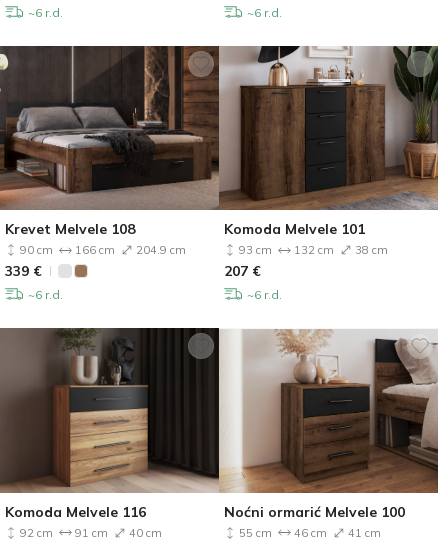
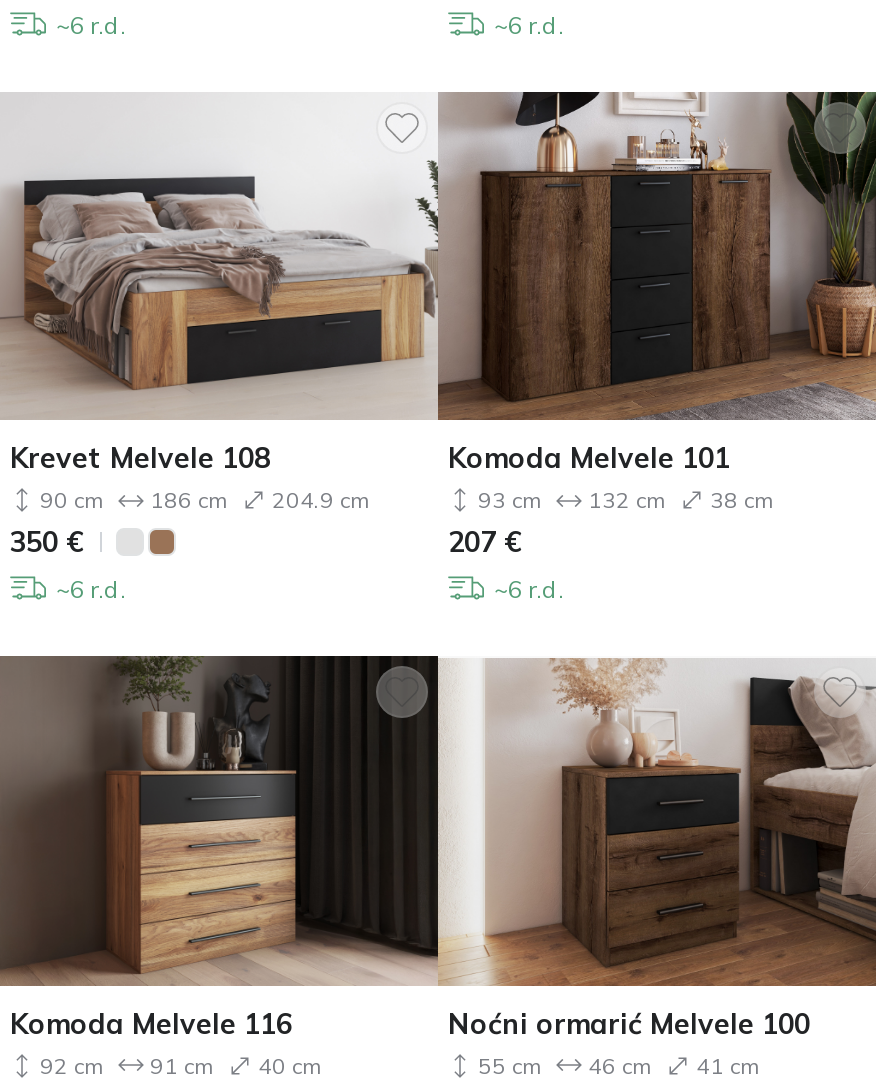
- [image]
- 90 cm 166 cm 204.9 cm
+ [image]
+ 90 cm 186 cm 204.9 cm

- 339 €
+ 350 €
